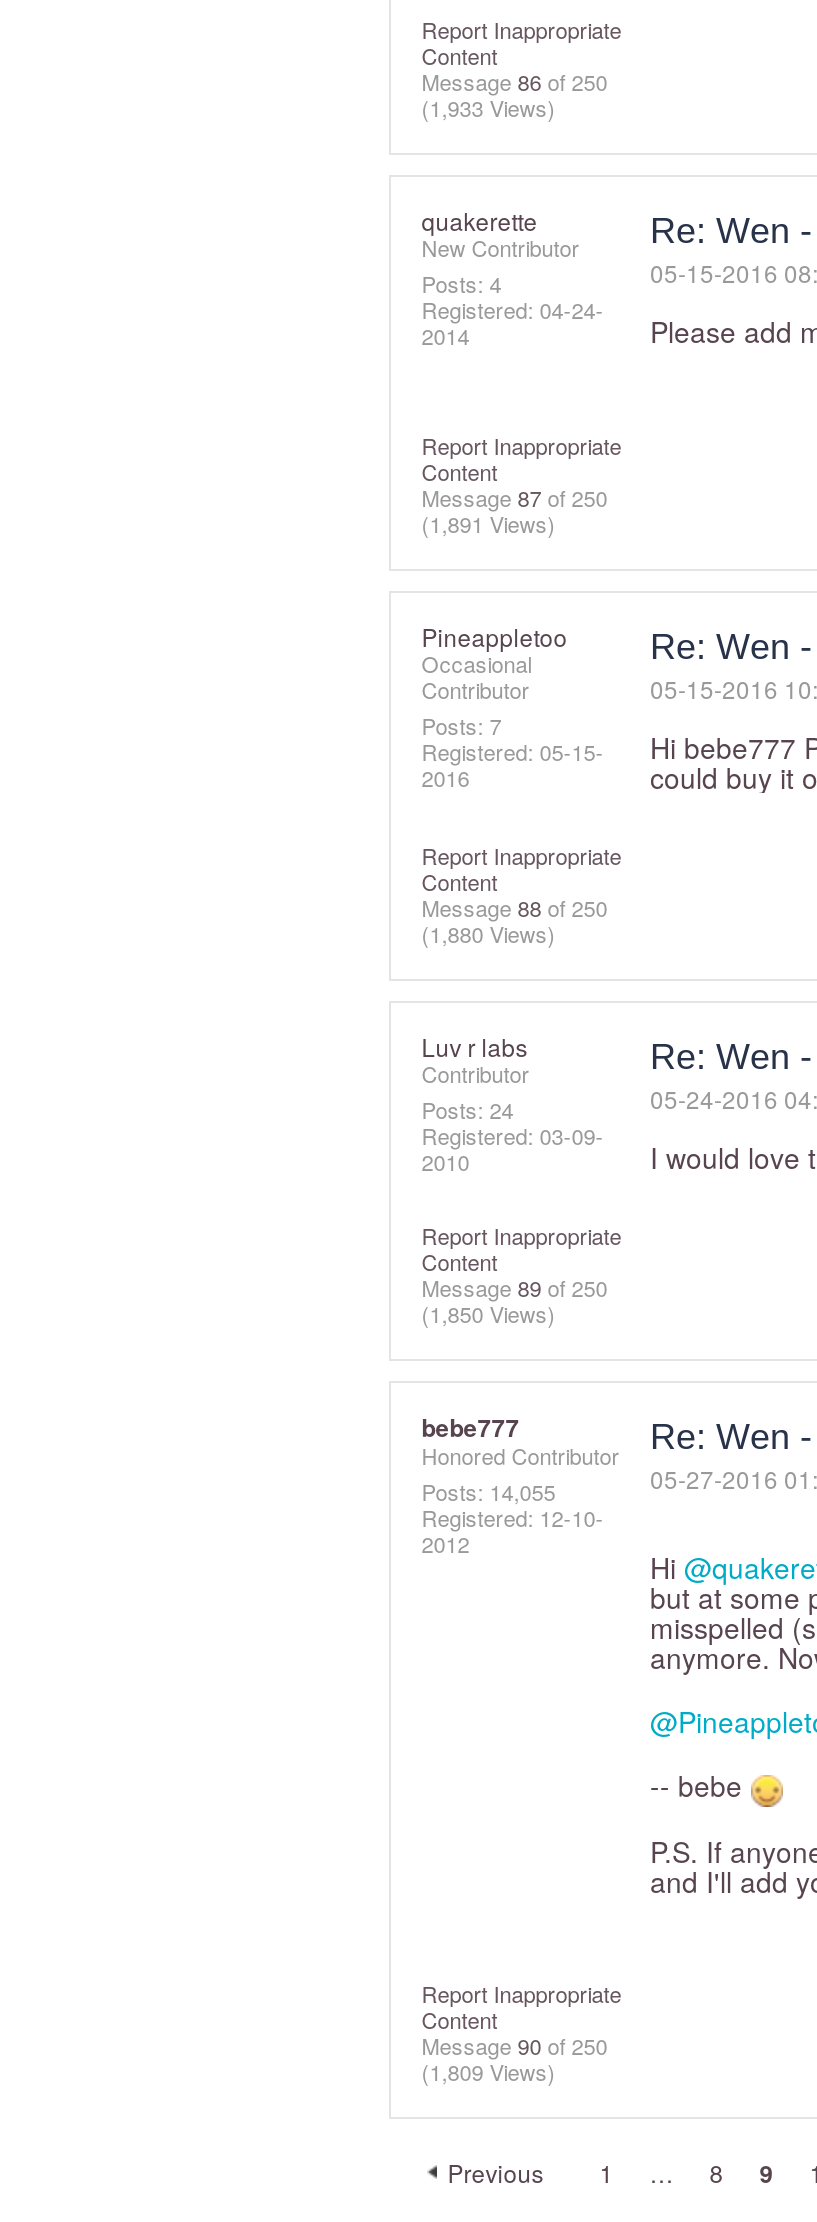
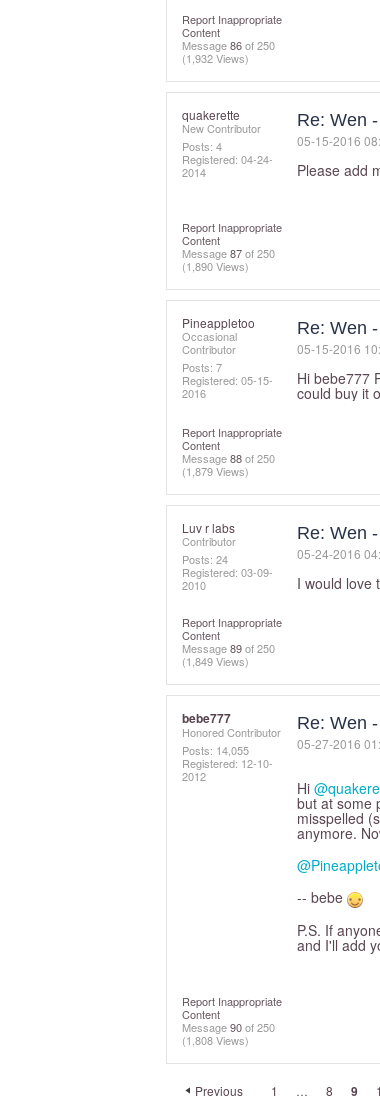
- (1,933 Views)
+ (1,932 Views)

- (1,891 Views)
+ (1,890 Views)

- (1,880 Views)
+ (1,879 Views)

- (1,850 Views)
+ (1,849 Views)

- (1,809 Views)
+ (1,808 Views)
